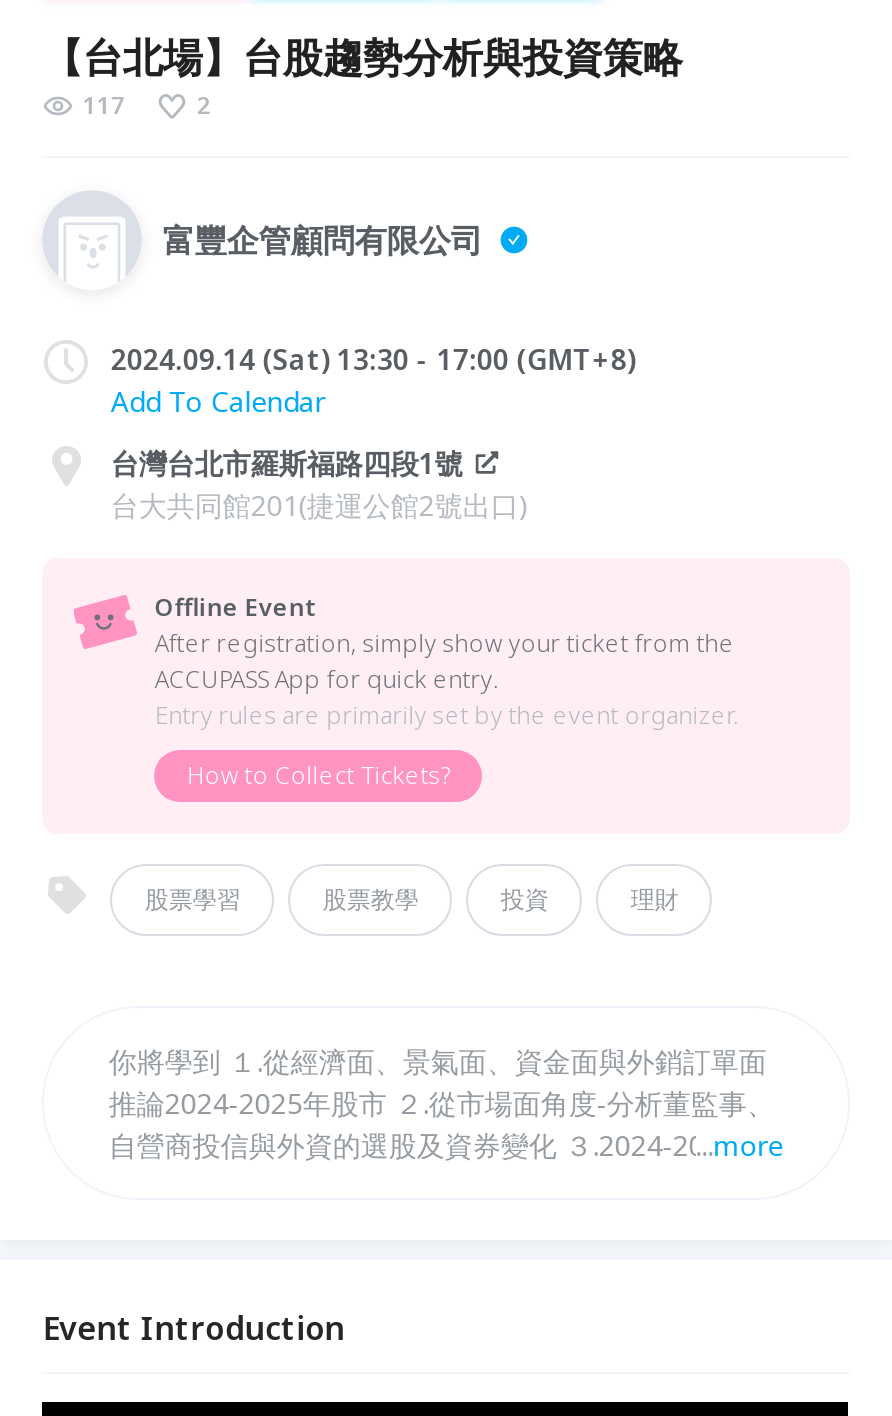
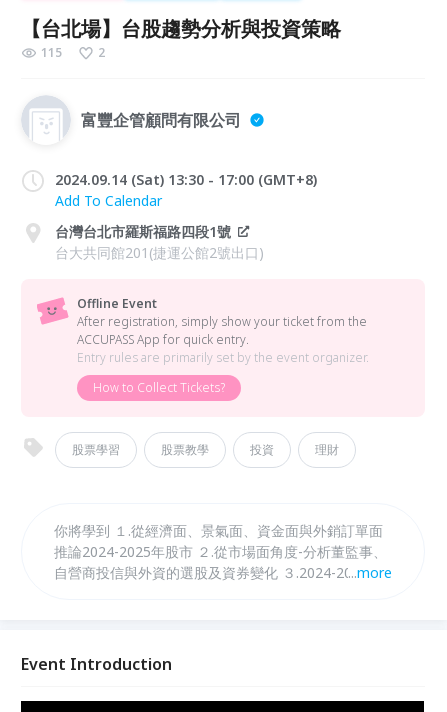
- 117
+ 115
